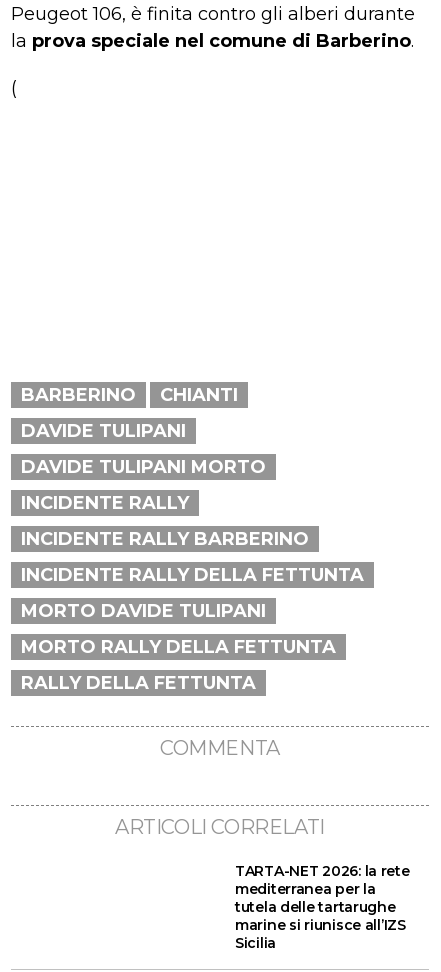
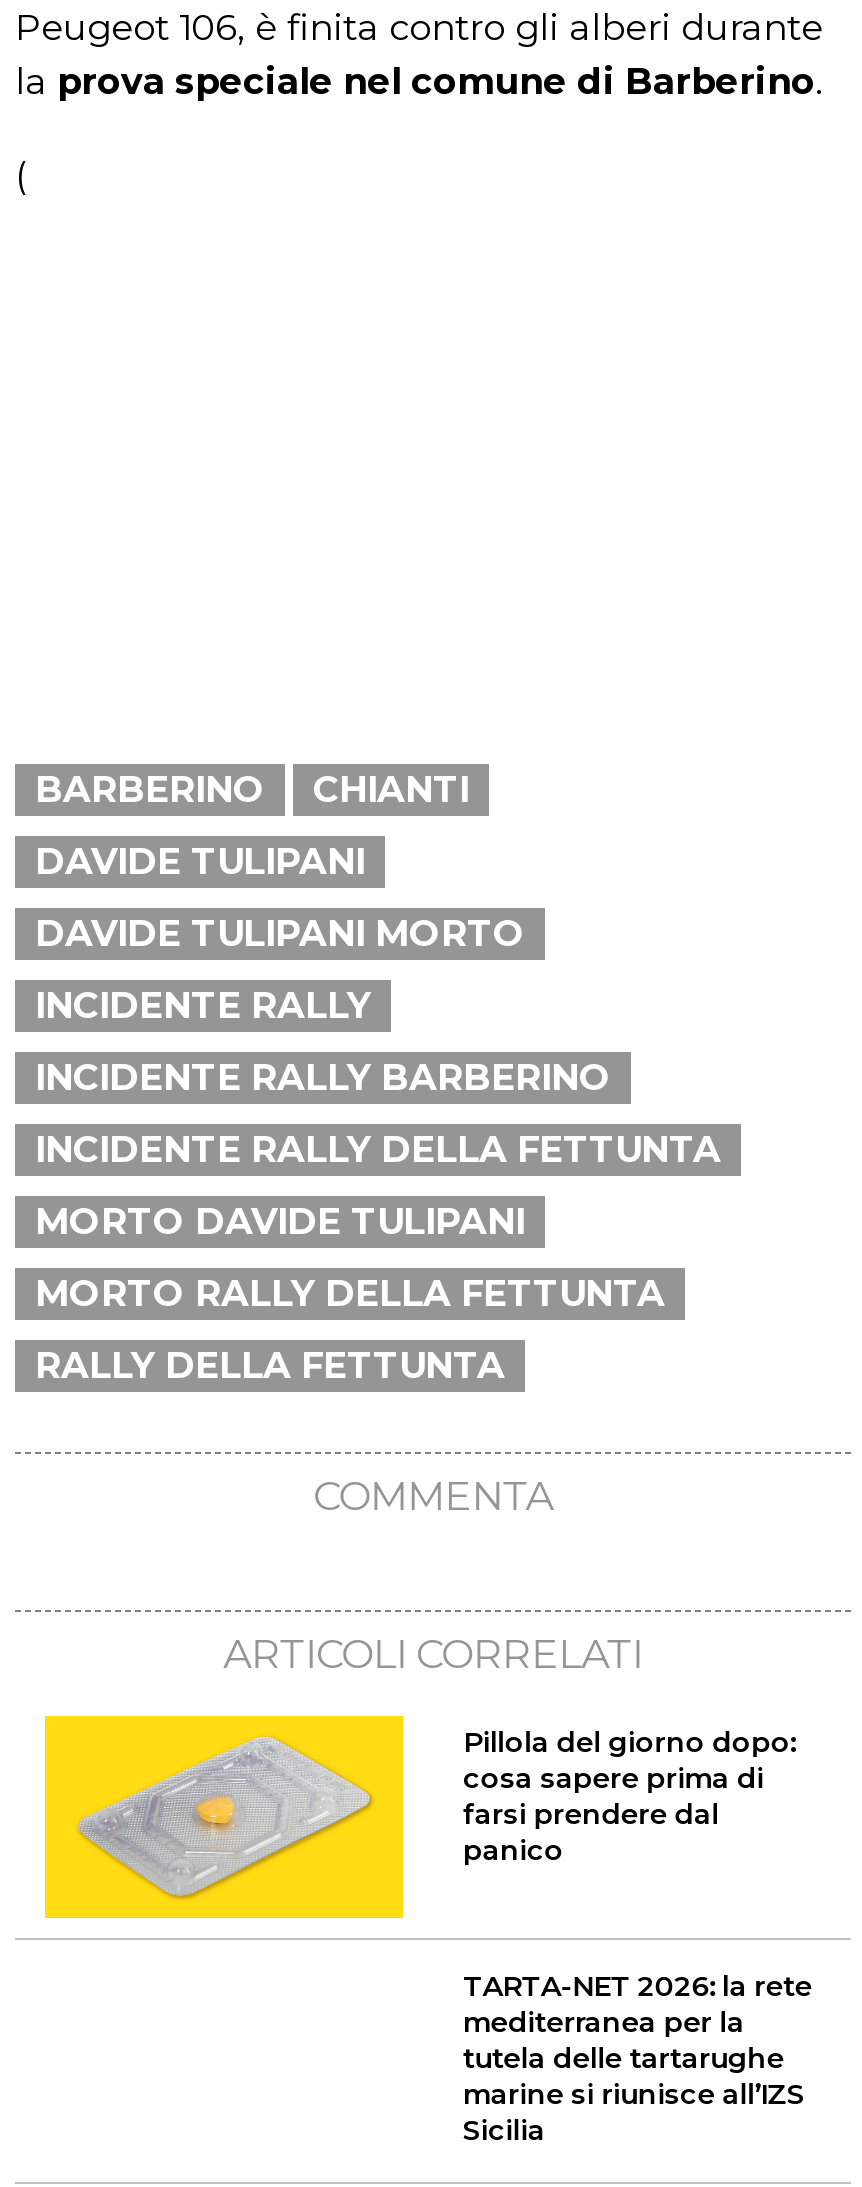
+ [image]
+ Pillola del giorno dopo:
+ cosa sapere prima di
+ farsi prendere dal
+ panico
